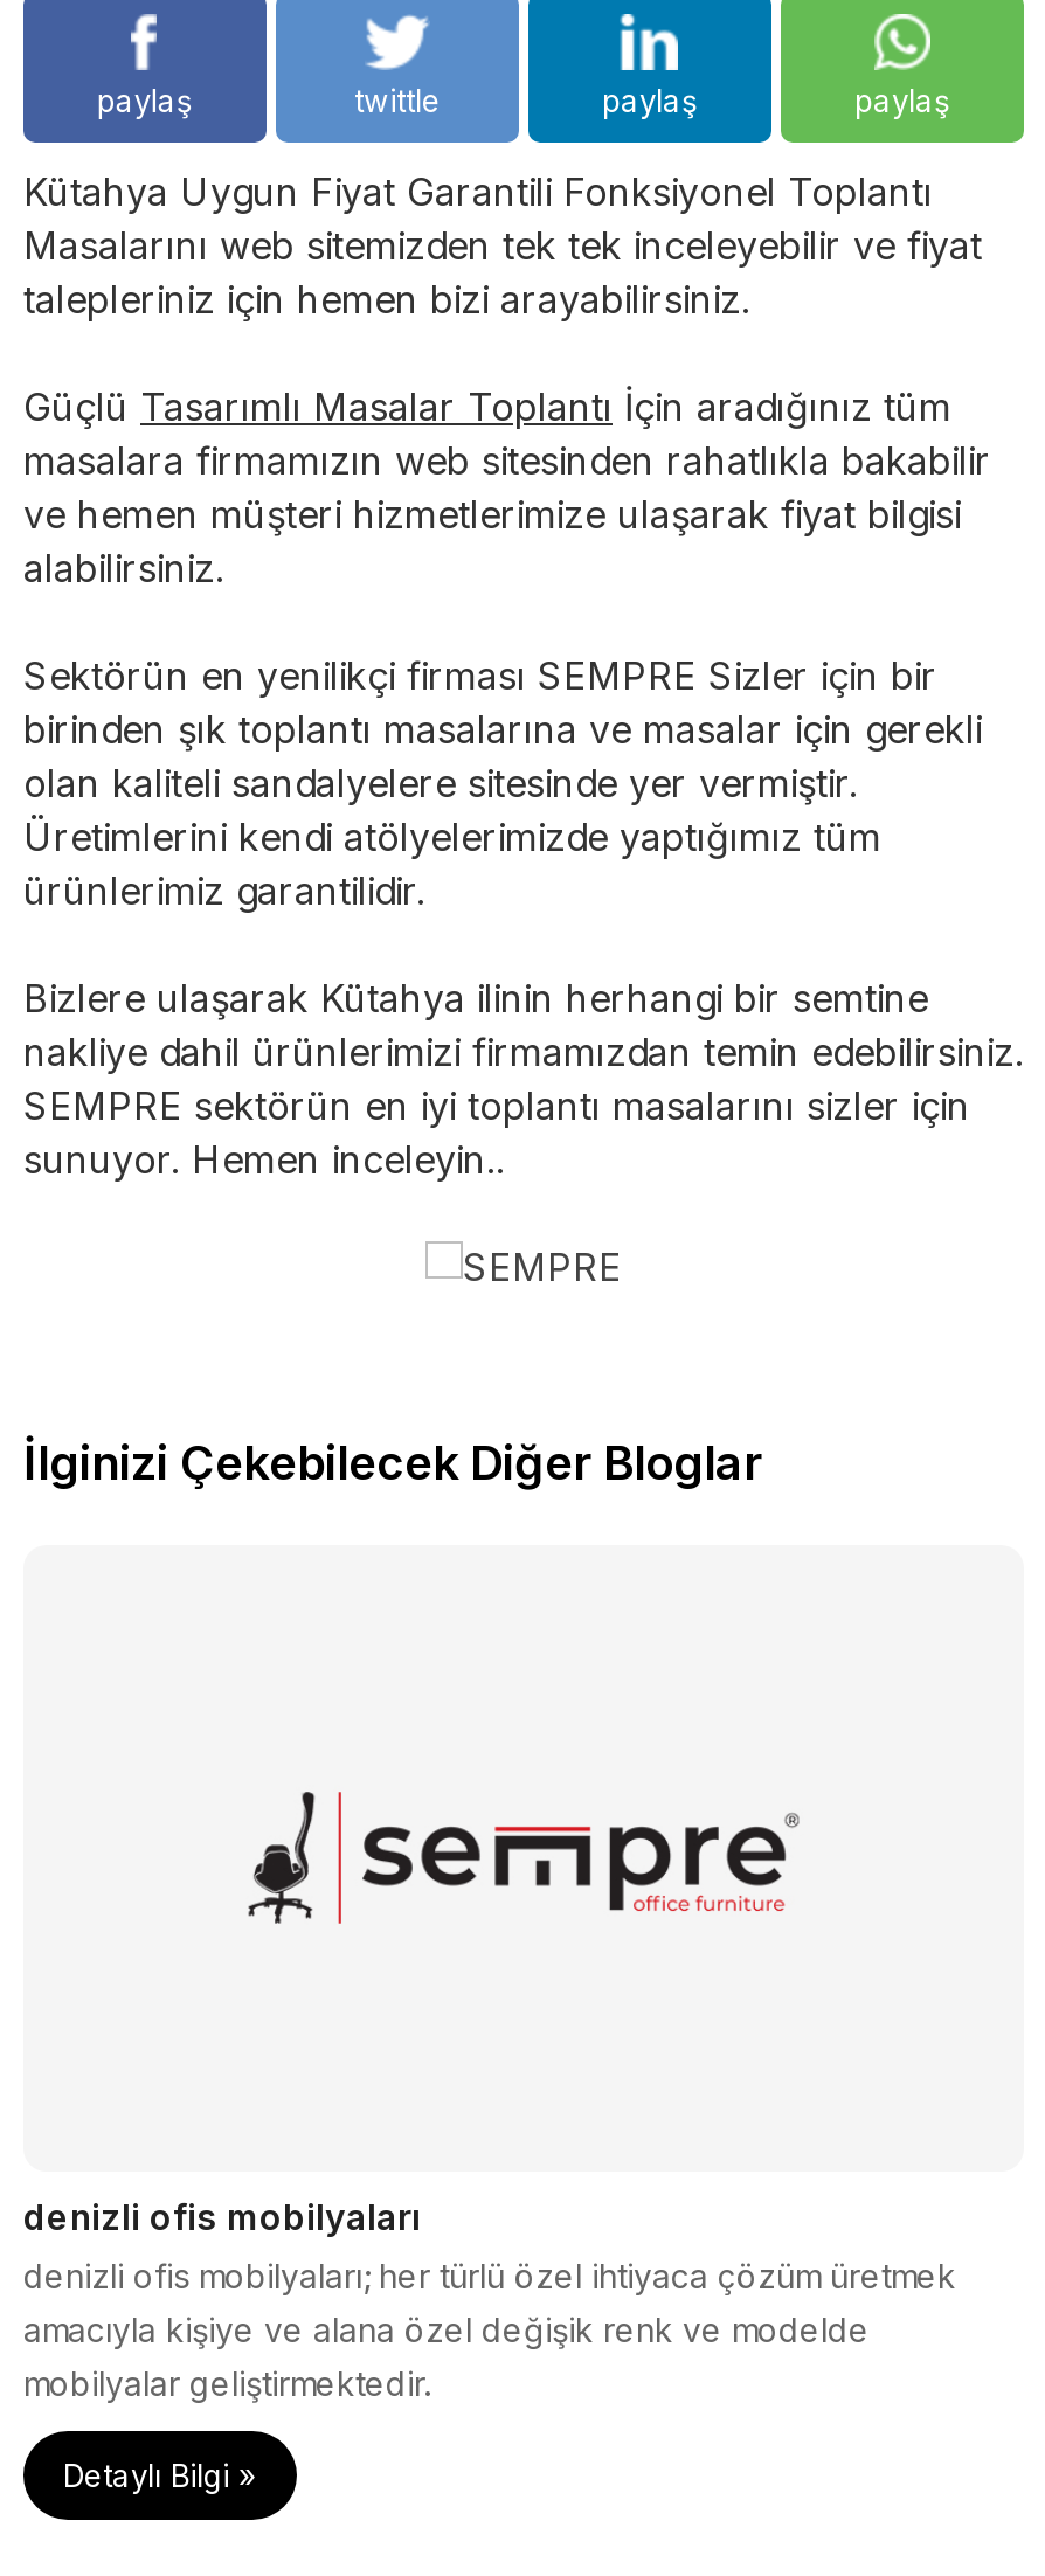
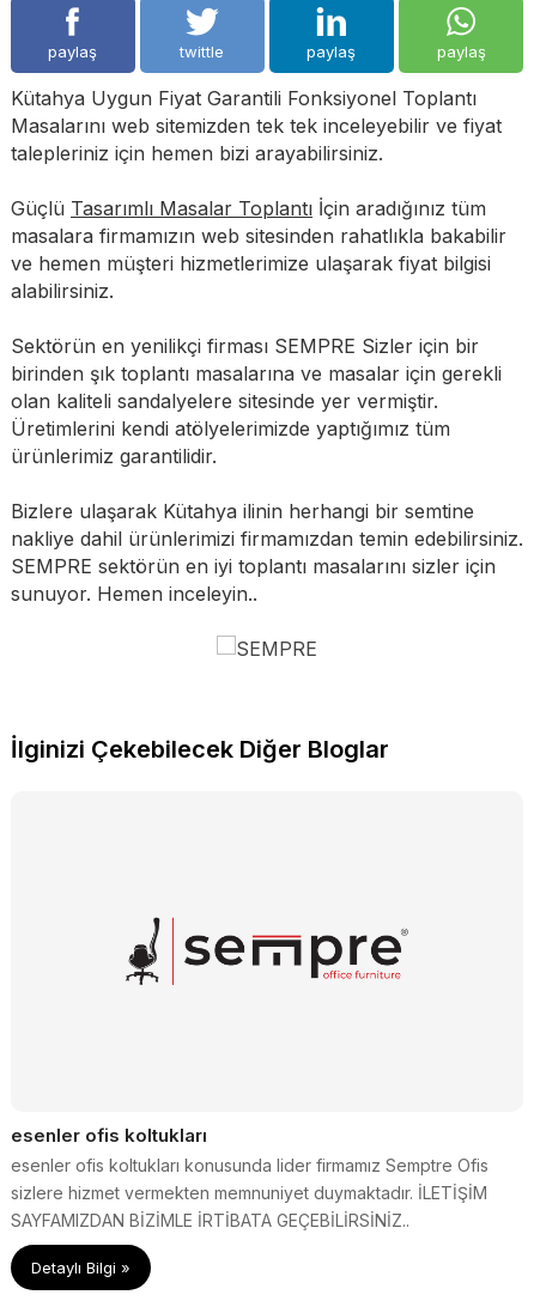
- denizli ofis mobilyaları
- denizli ofis mobilyaları; her türlü özel ihtiyaca çözüm üretmek
- amacıyla kişiye ve alana özel değişik renk ve modelde
- mobilyalar geliştirmektedir.
+ esenler ofis koltukları
+ esenler ofis koltukları konusunda lider firmamız Semptre Ofis
+ sizlere hizmet vermekten memnuniyet duymaktadır. İLETİŞİM
+ SAYFAMIZDAN BİZİMLE İRTİBATA GEÇEBİLİRSİNİZ..
